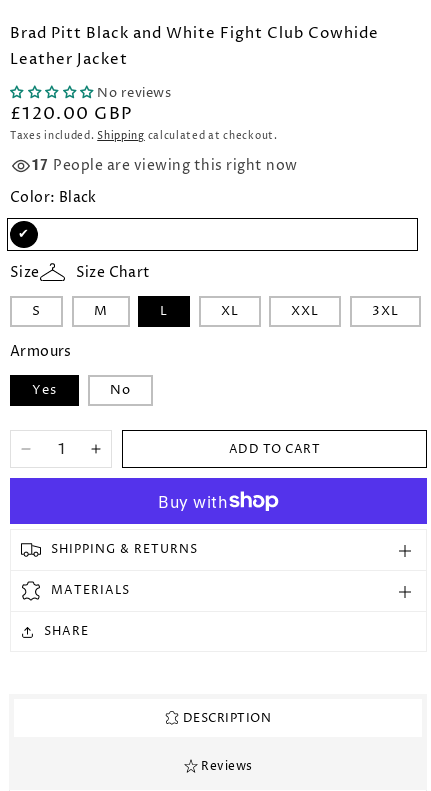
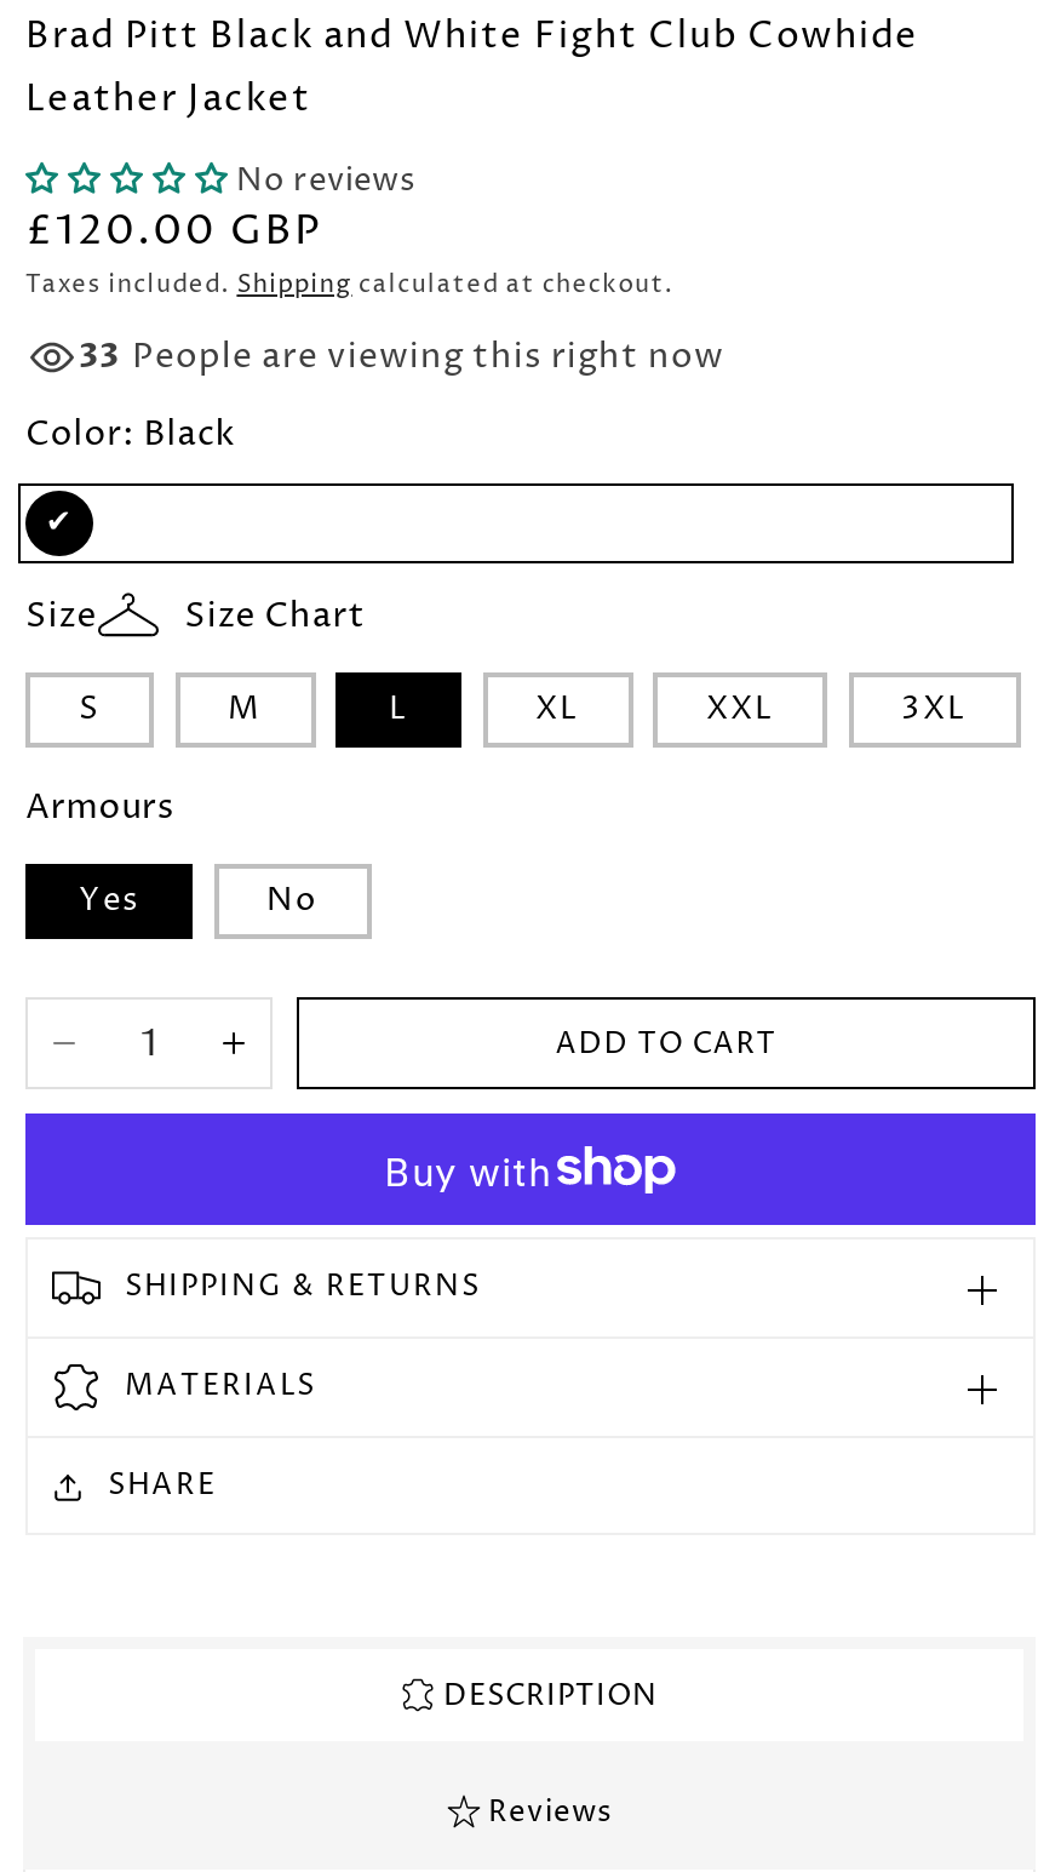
- 17 People are viewing this right now
+ 33 People are viewing this right now
